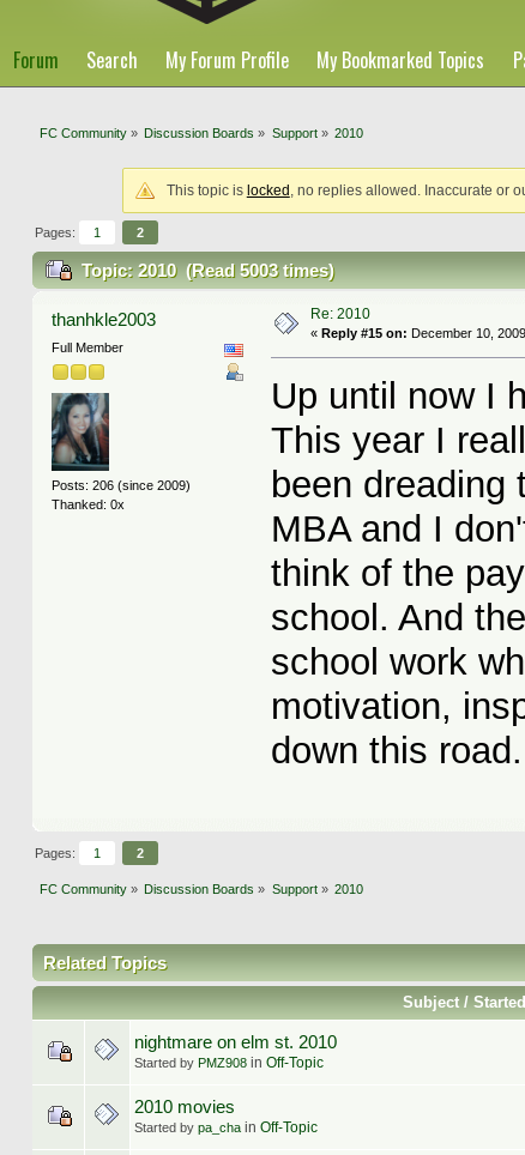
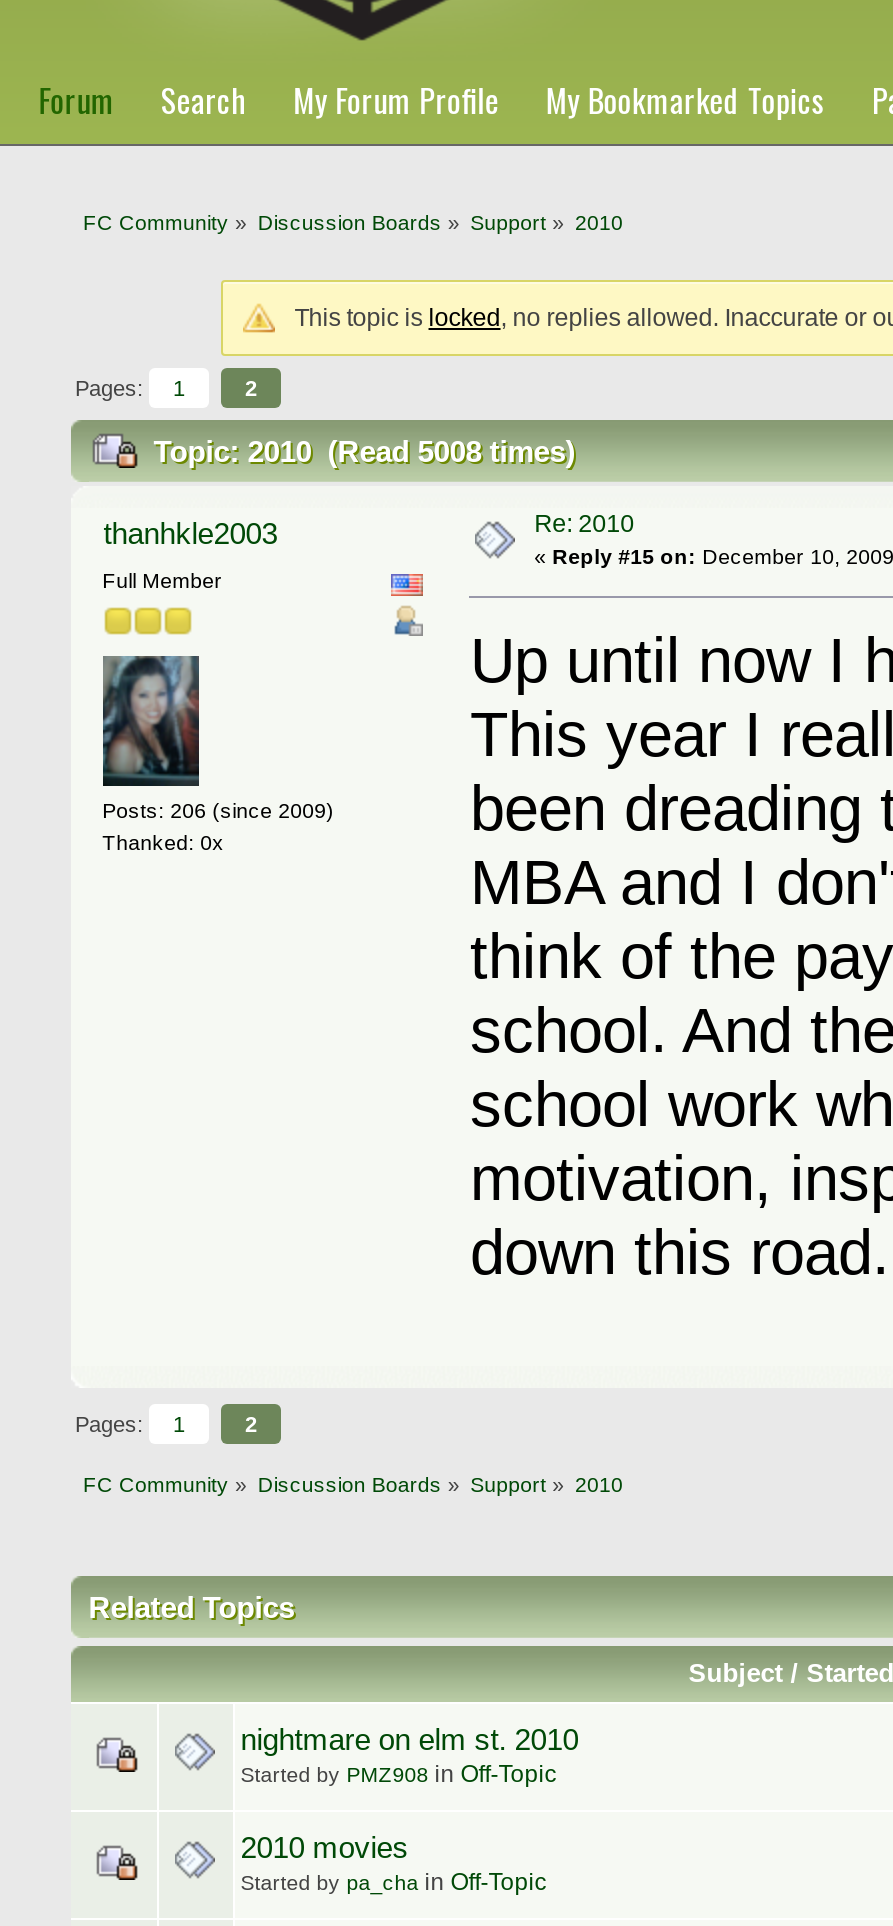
- Topic: 2010 (Read 5003 times)
+ Topic: 2010 (Read 5008 times)
